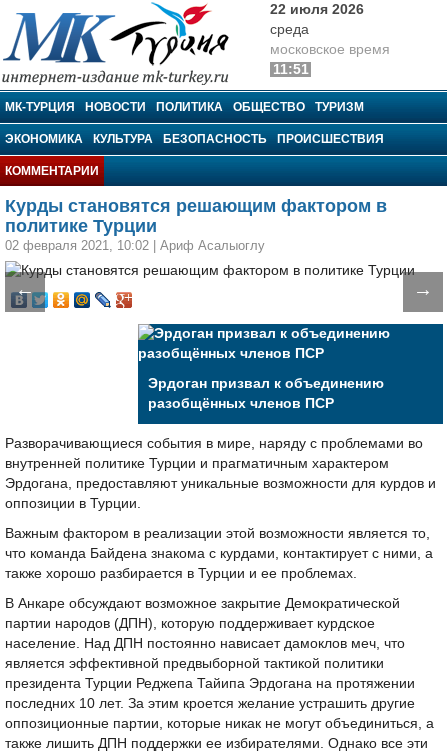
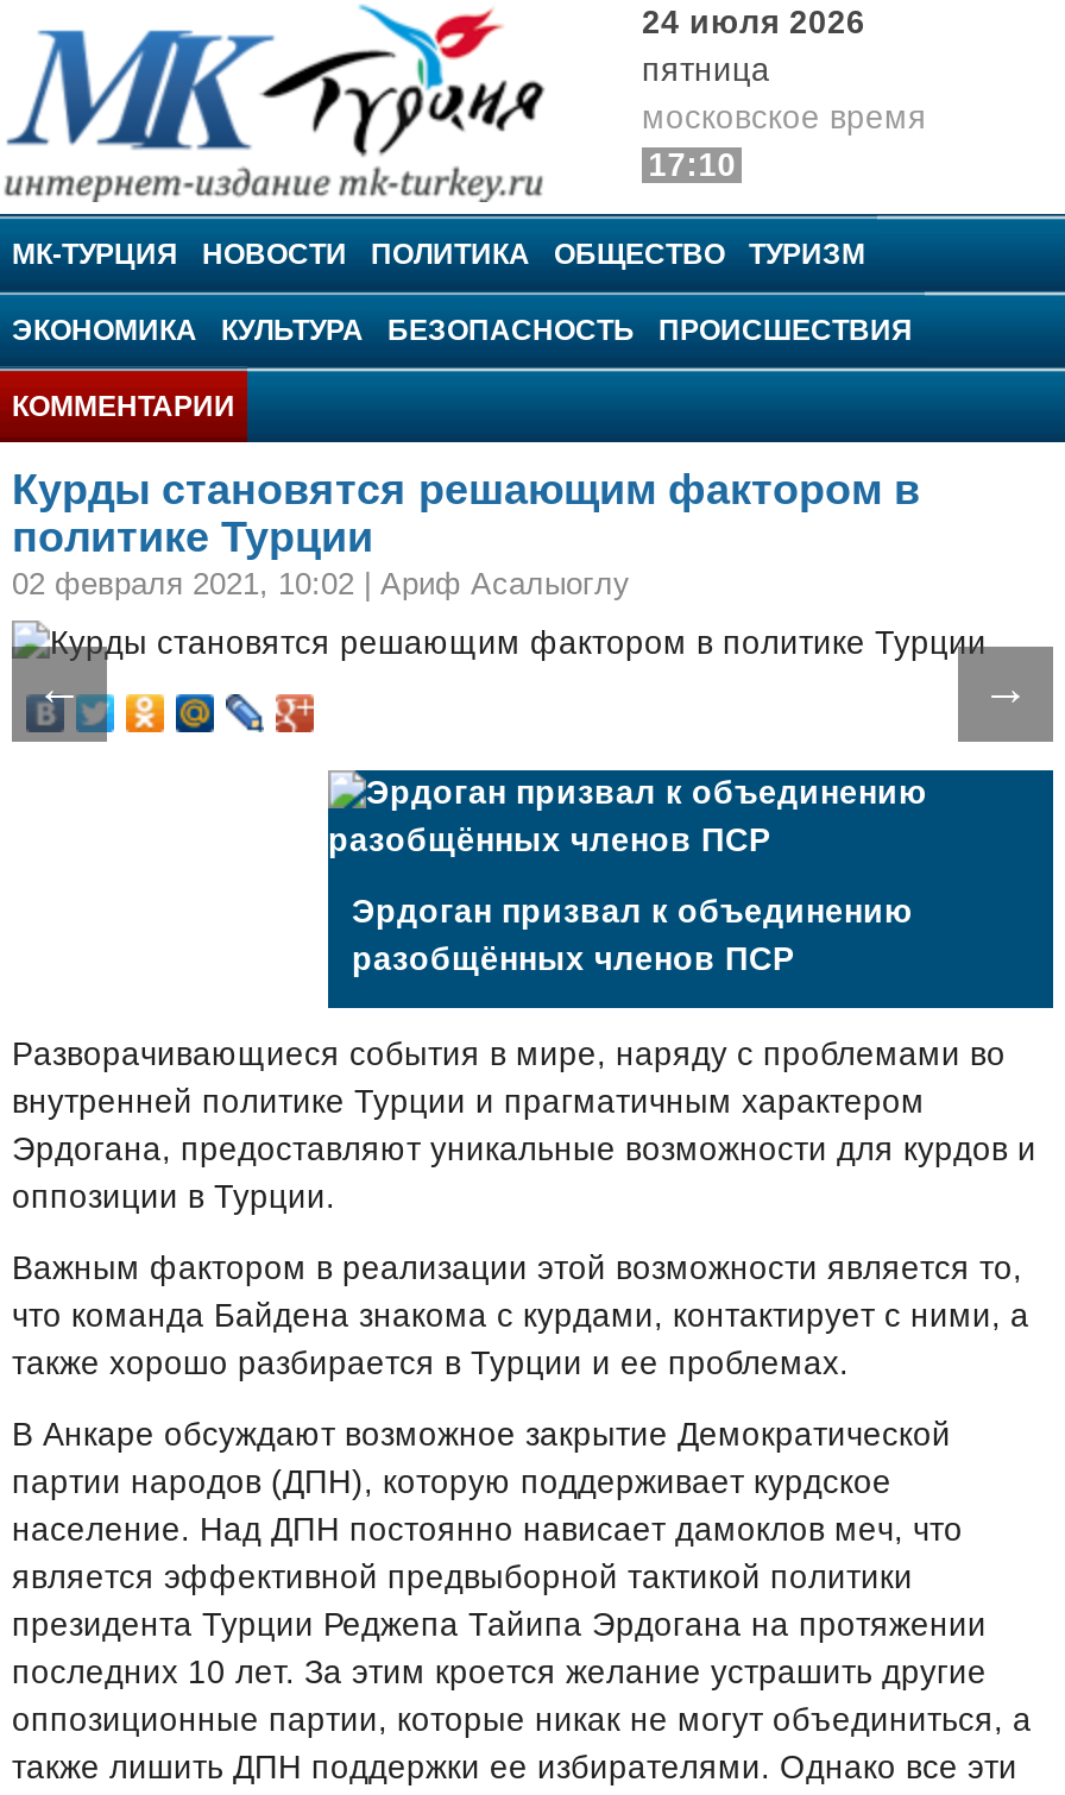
- 22 июля 2026
- среда
+ 24 июля 2026
+ пятница

- 11:51
+ 17:10
